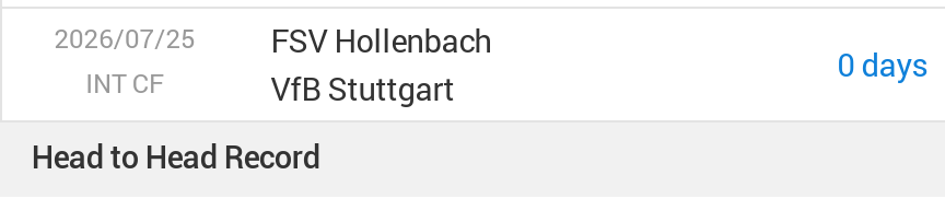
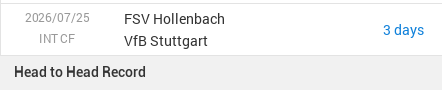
- 0 days
+ 3 days
